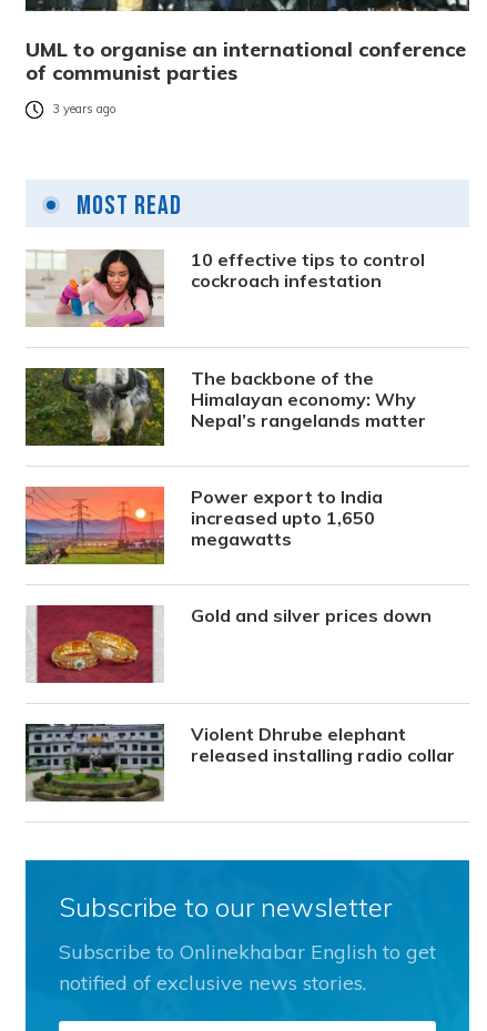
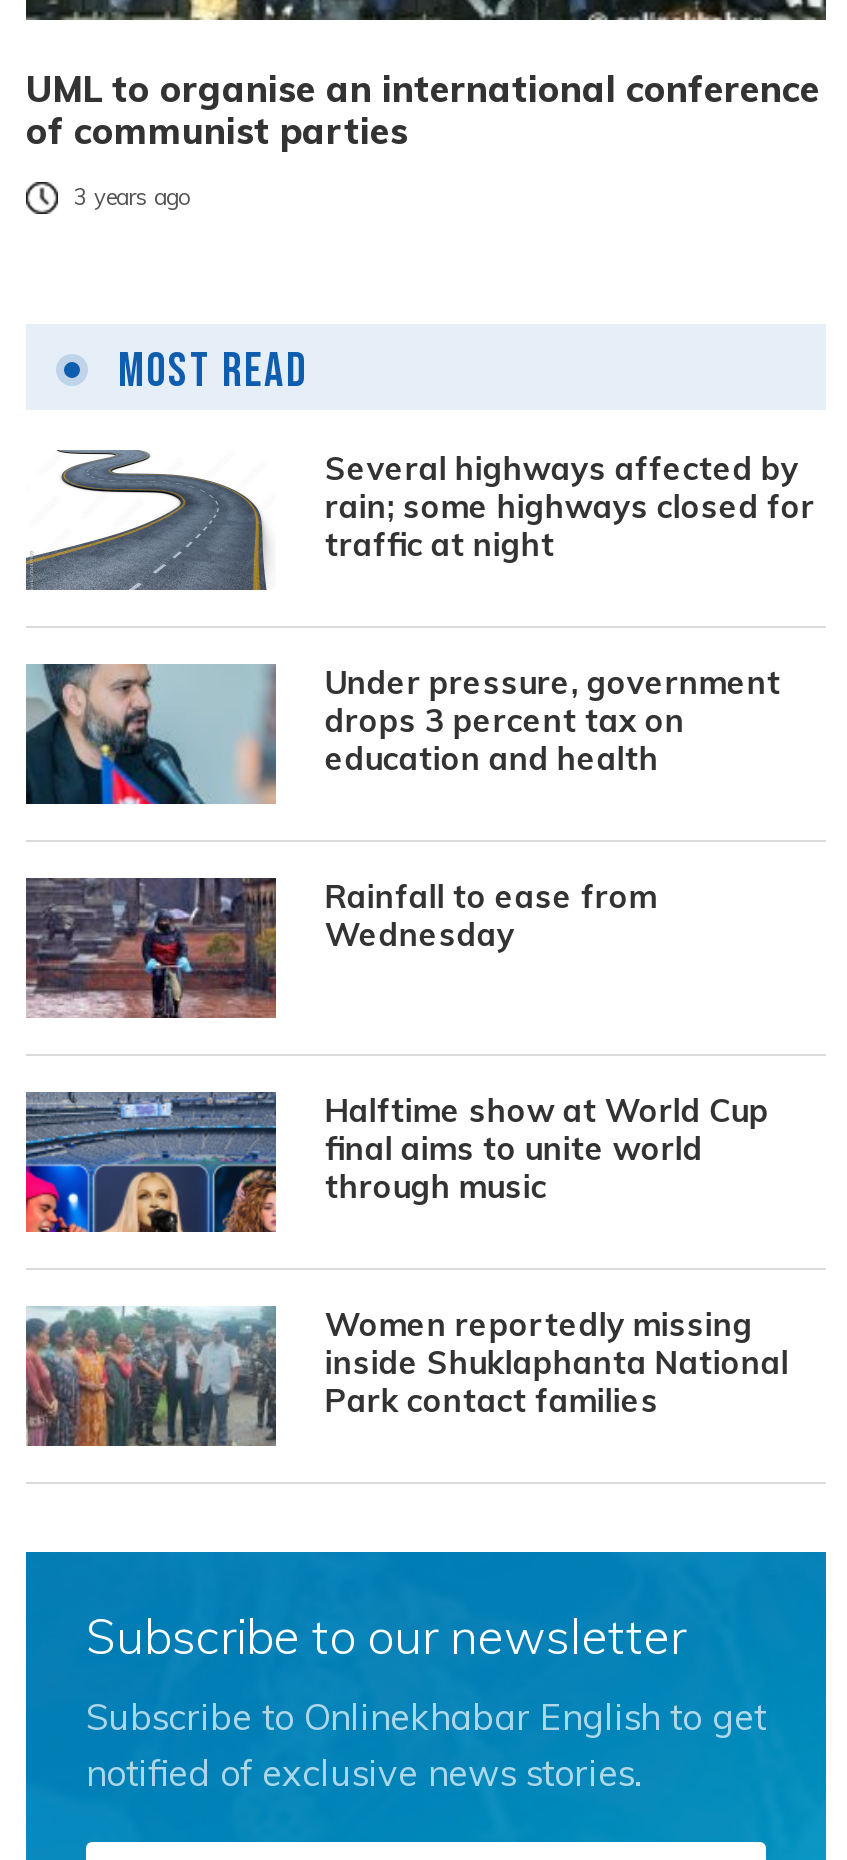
- [image]
- 10 effective tips to control
- cockroach infestation
+ [image]
+ Several highways affected by
+ rain; some highways closed for
+ traffic at night

- [image]
- The backbone of the
- Himalayan economy: Why
- Nepal’s rangelands matter
+ [image]
+ Under pressure, government
+ drops 3 percent tax on
+ education and health

- [image]
- Power export to India
- increased upto 1,650
- megawatts
+ [image]
+ Rainfall to ease from
+ Wednesday

- [image]
- Gold and silver prices down
+ [image]
+ Halftime show at World Cup
+ final aims to unite world
+ through music

- [image]
- Violent Dhrube elephant
- released installing radio collar
+ [image]
+ Women reportedly missing
+ inside Shuklaphanta National
+ Park contact families
